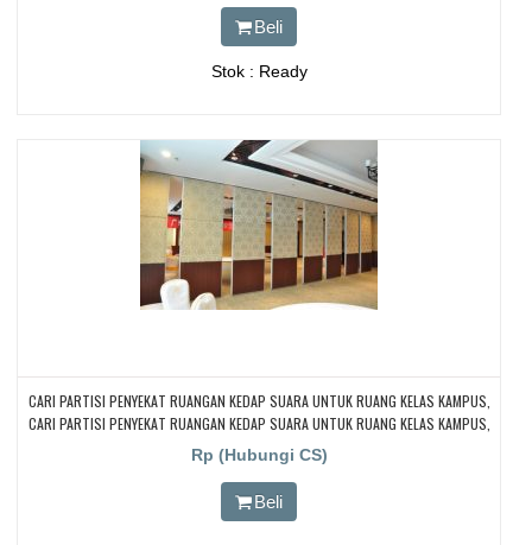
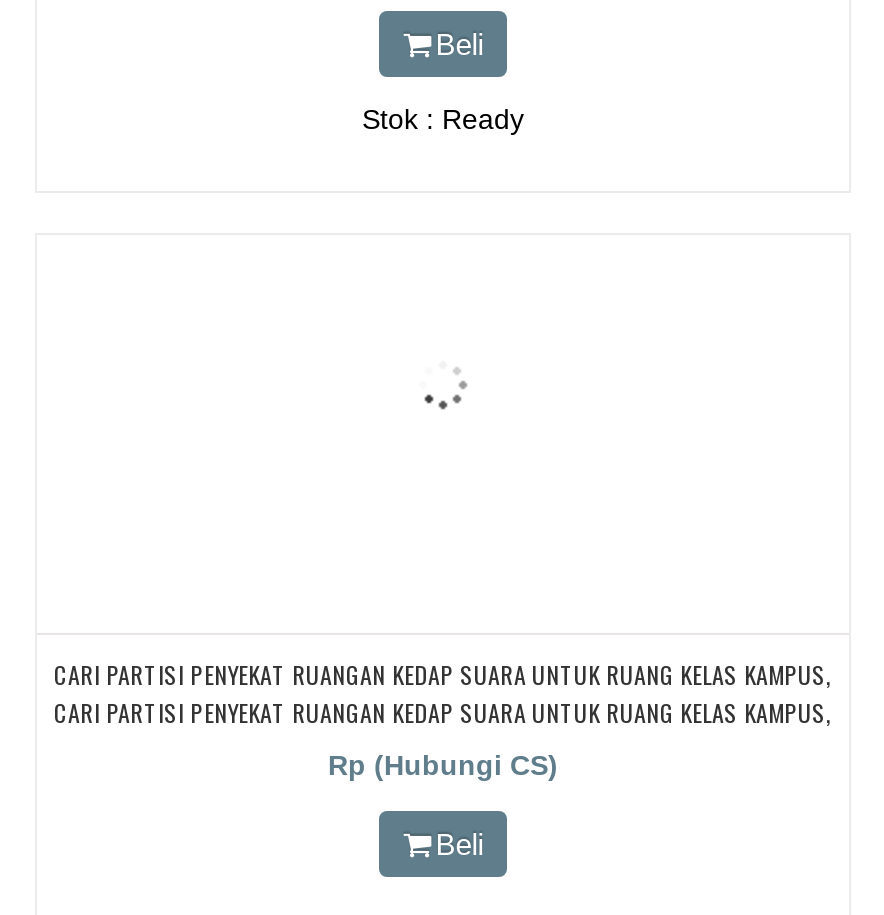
- [image]
